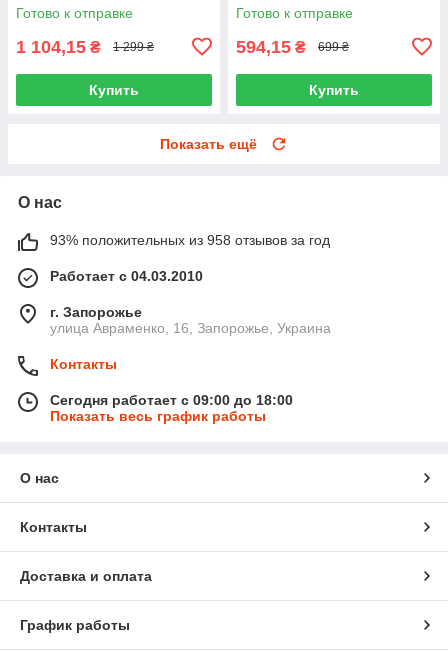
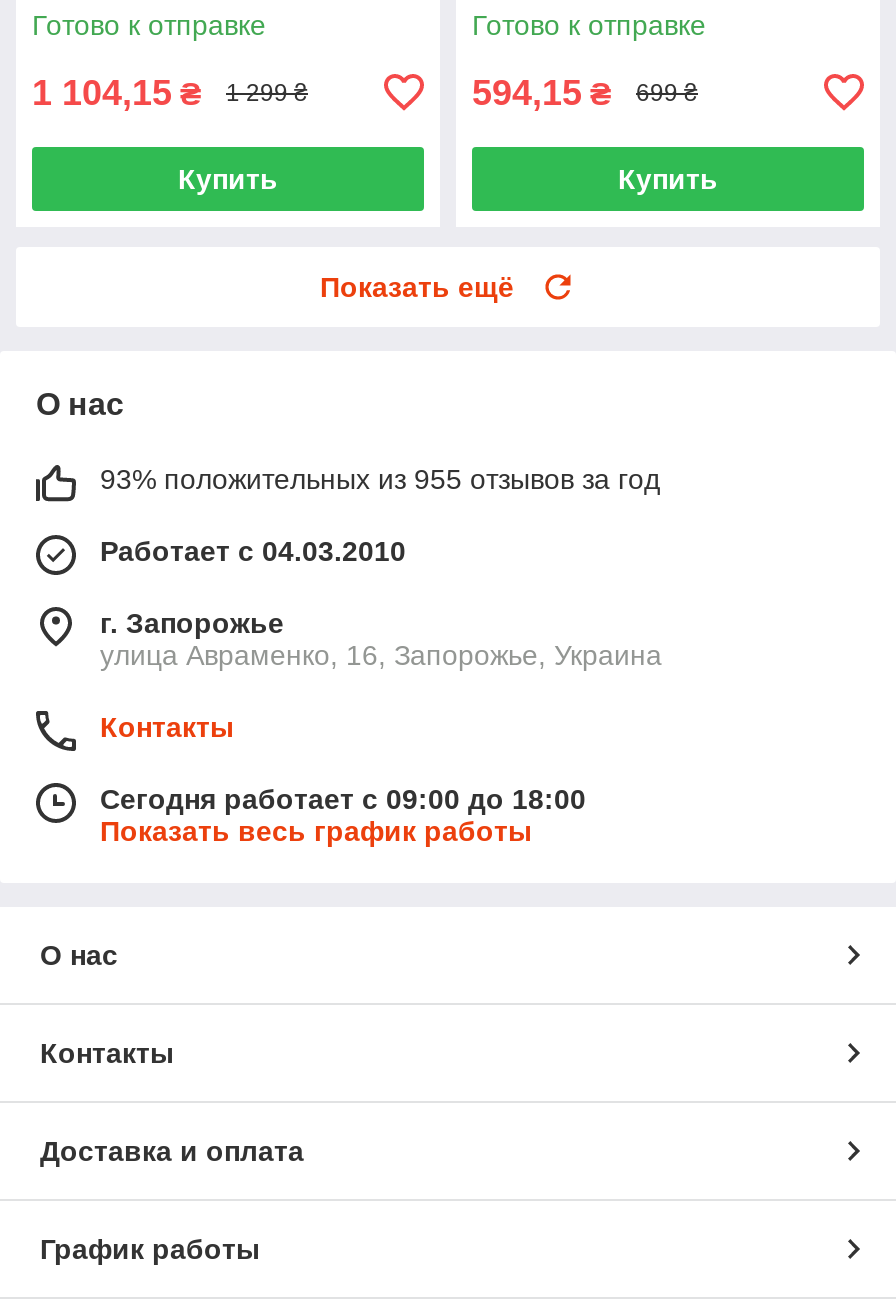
- 93% положительных из 958 отзывов за год
+ 93% положительных из 955 отзывов за год
